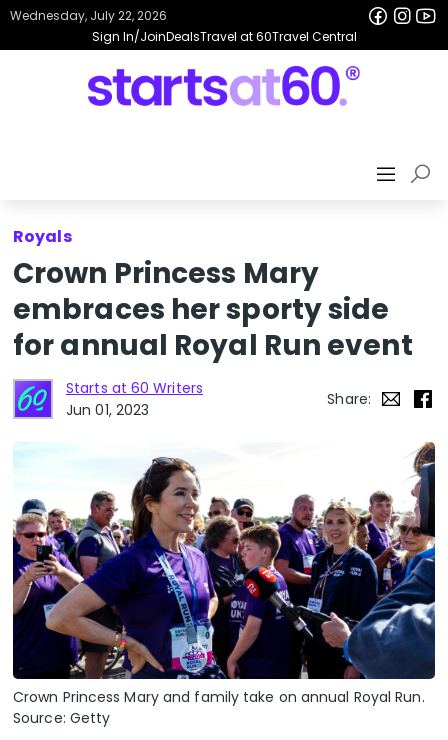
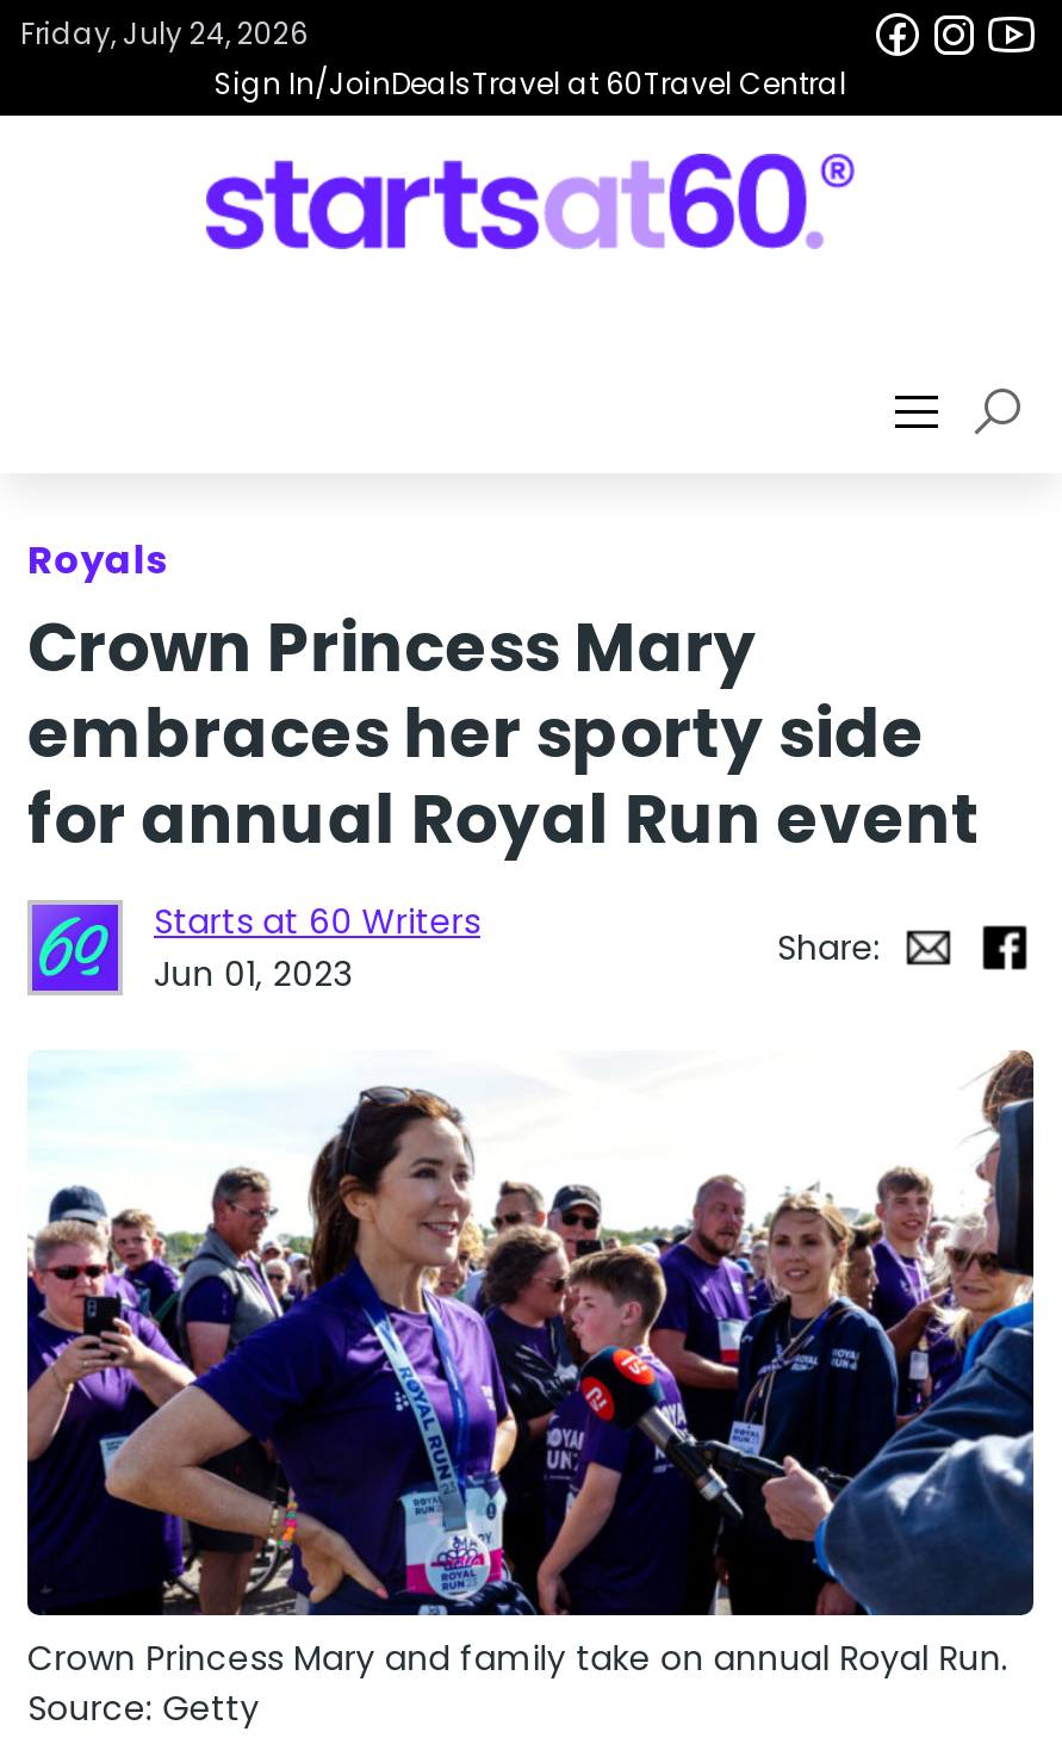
- Wednesday, July 22, 2026
+ Friday, July 24, 2026
